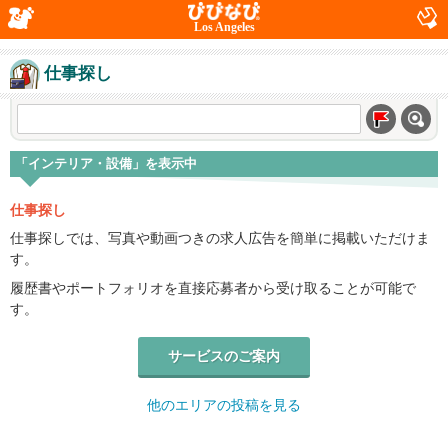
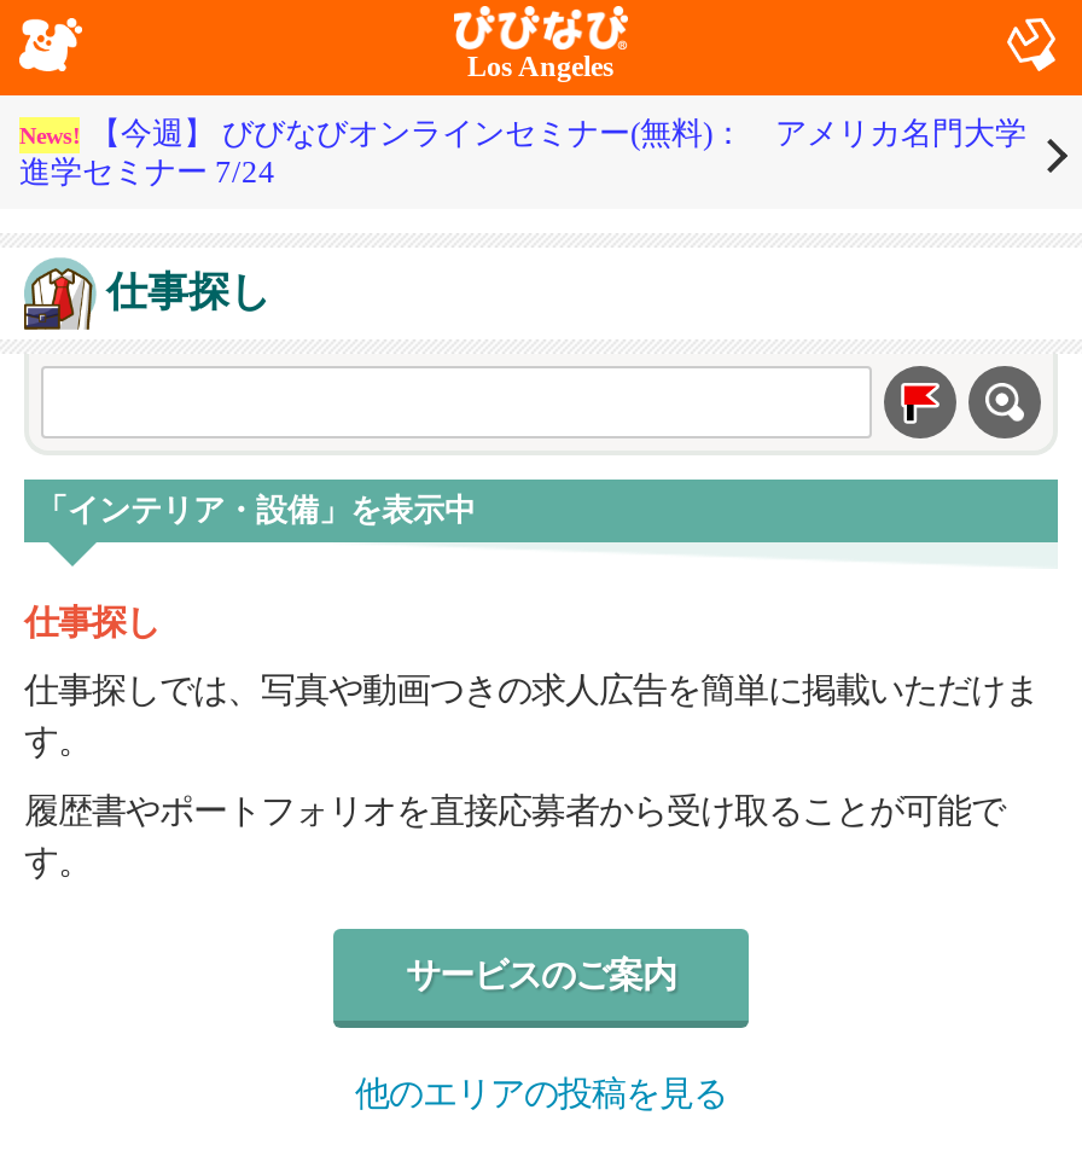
+ News! 【今週】 びびなびオンラインセミナー(無料)： アメリカ名門大学
+ 進学セミナー 7/24
